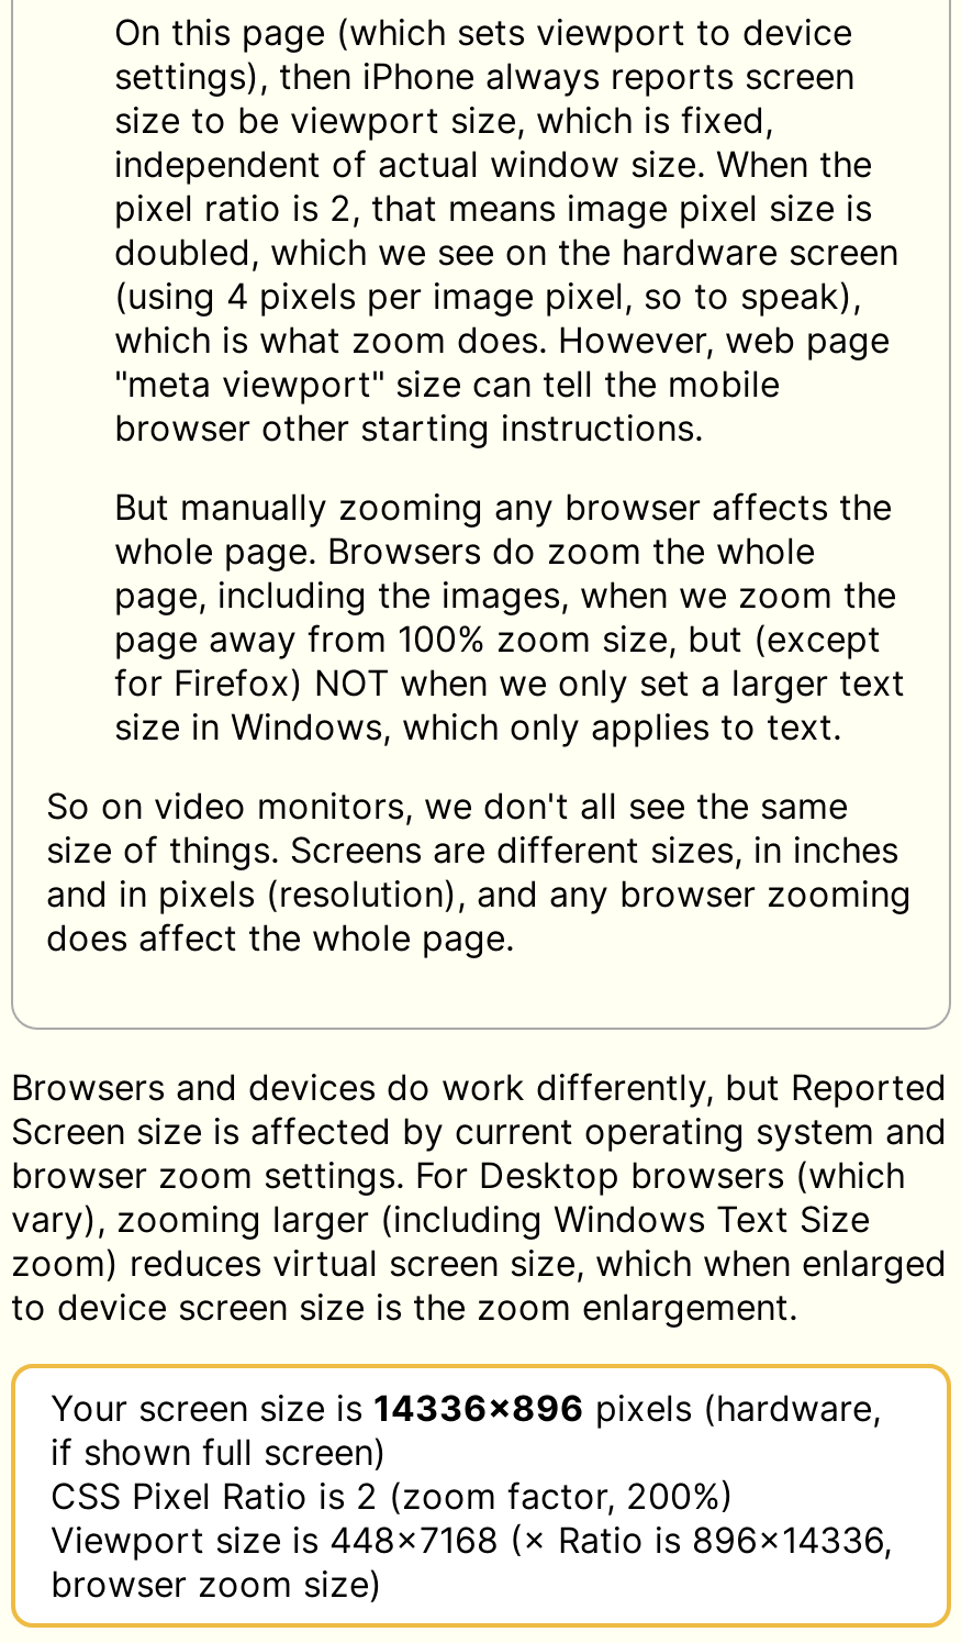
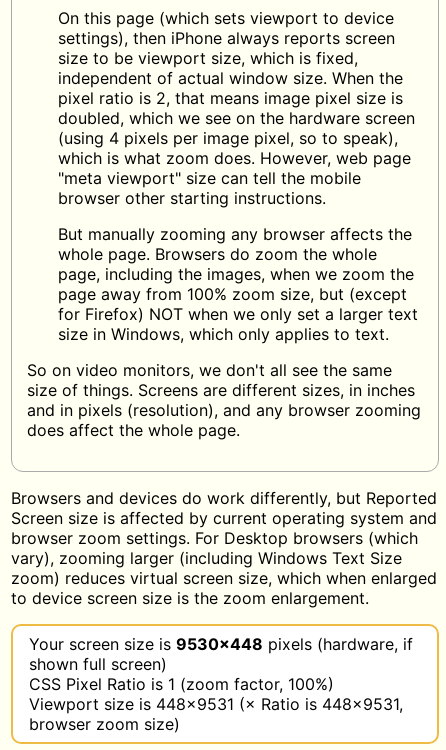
- Your screen size is 14336×896 pixels (hardware,
- if shown full screen)
- CSS Pixel Ratio is 2 (zoom factor, 200%)
- Viewport size is 448×7168 (× Ratio is 896×14336,
+ Your screen size is 9530×448 pixels (hardware, if
+ shown full screen)
+ CSS Pixel Ratio is 1 (zoom factor, 100%)
+ Viewport size is 448×9531 (× Ratio is 448×9531,
